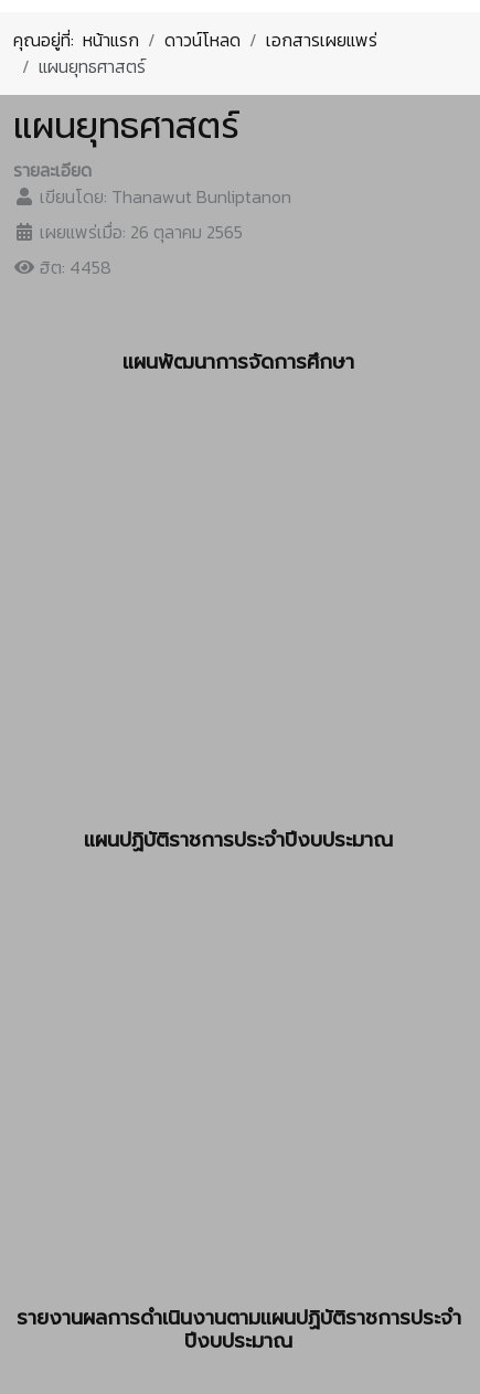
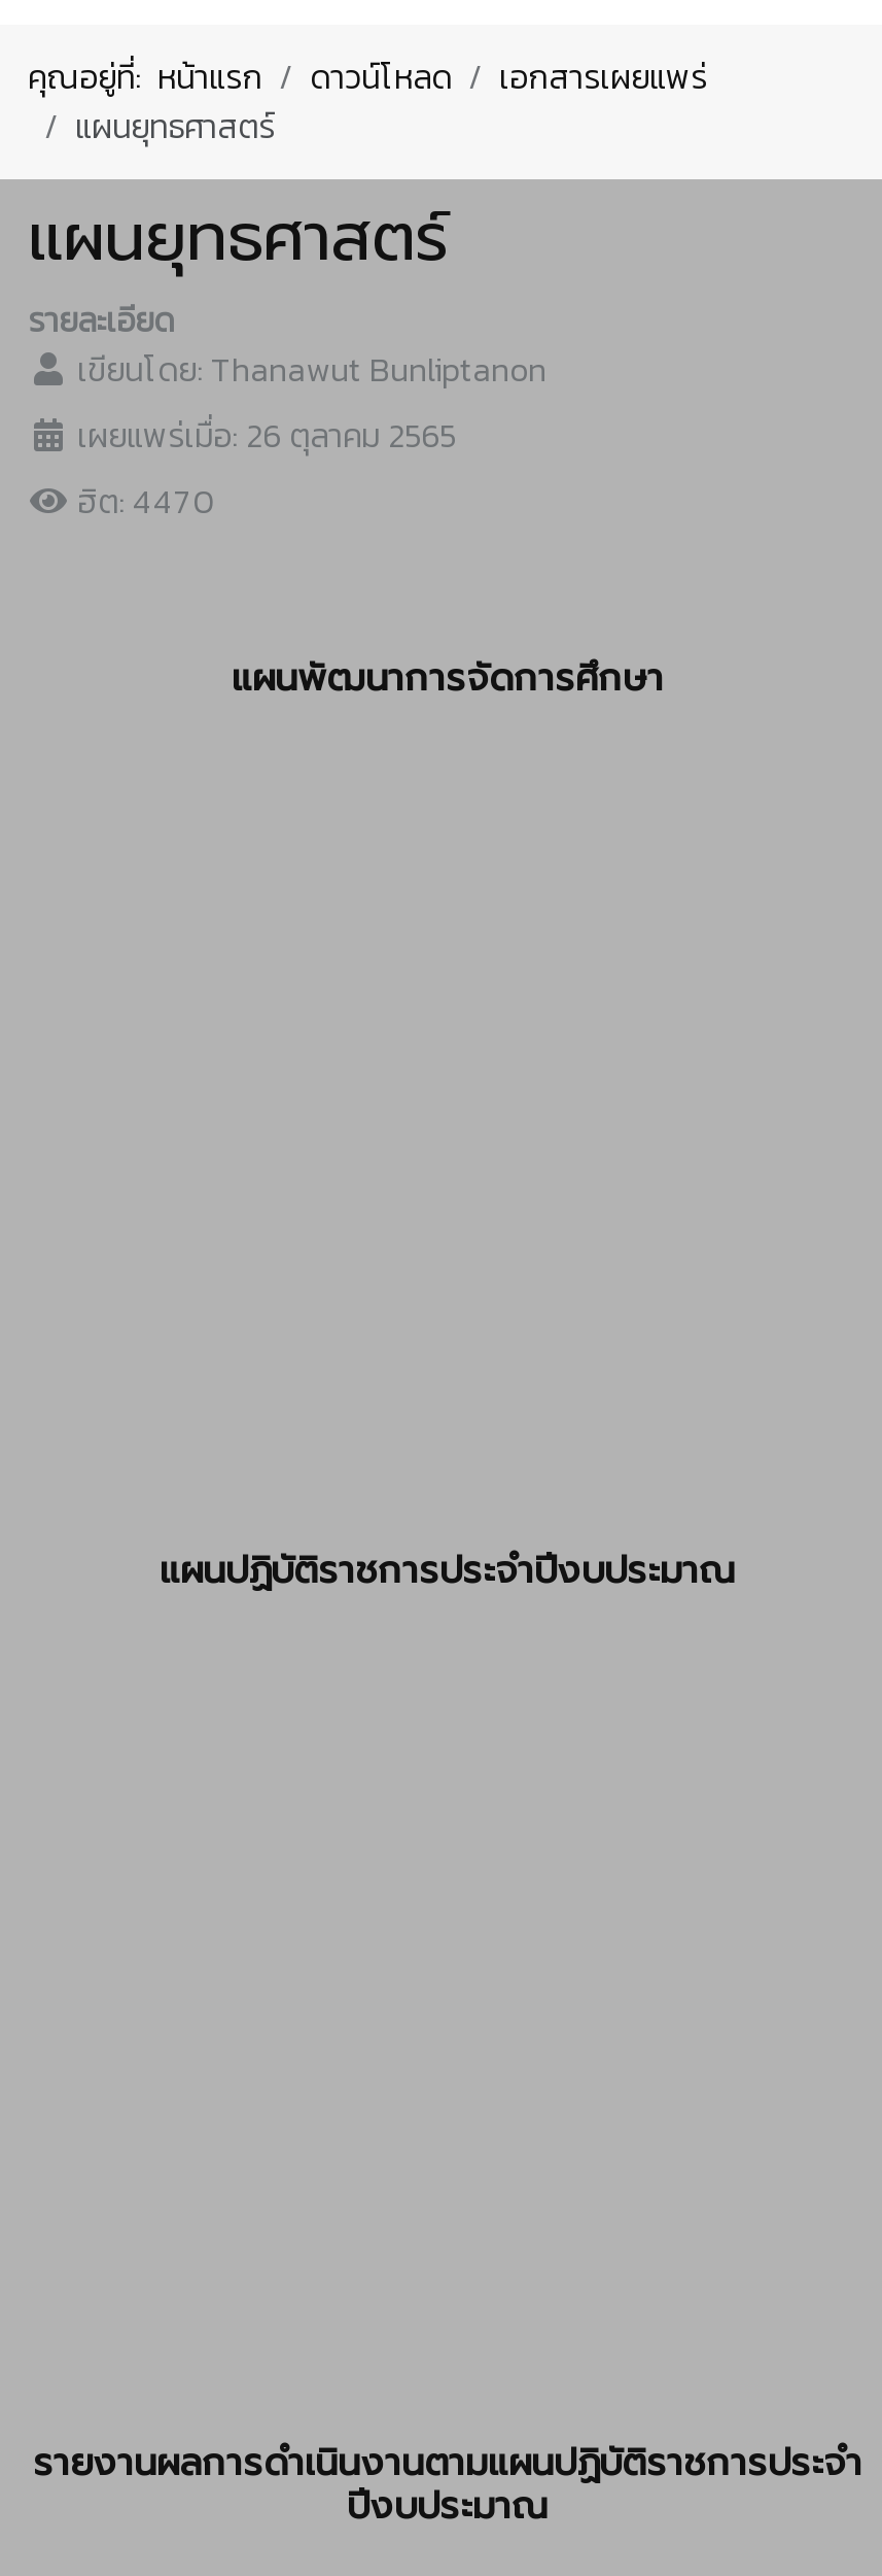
- ฮิต: 4458
+ ฮิต: 4470
